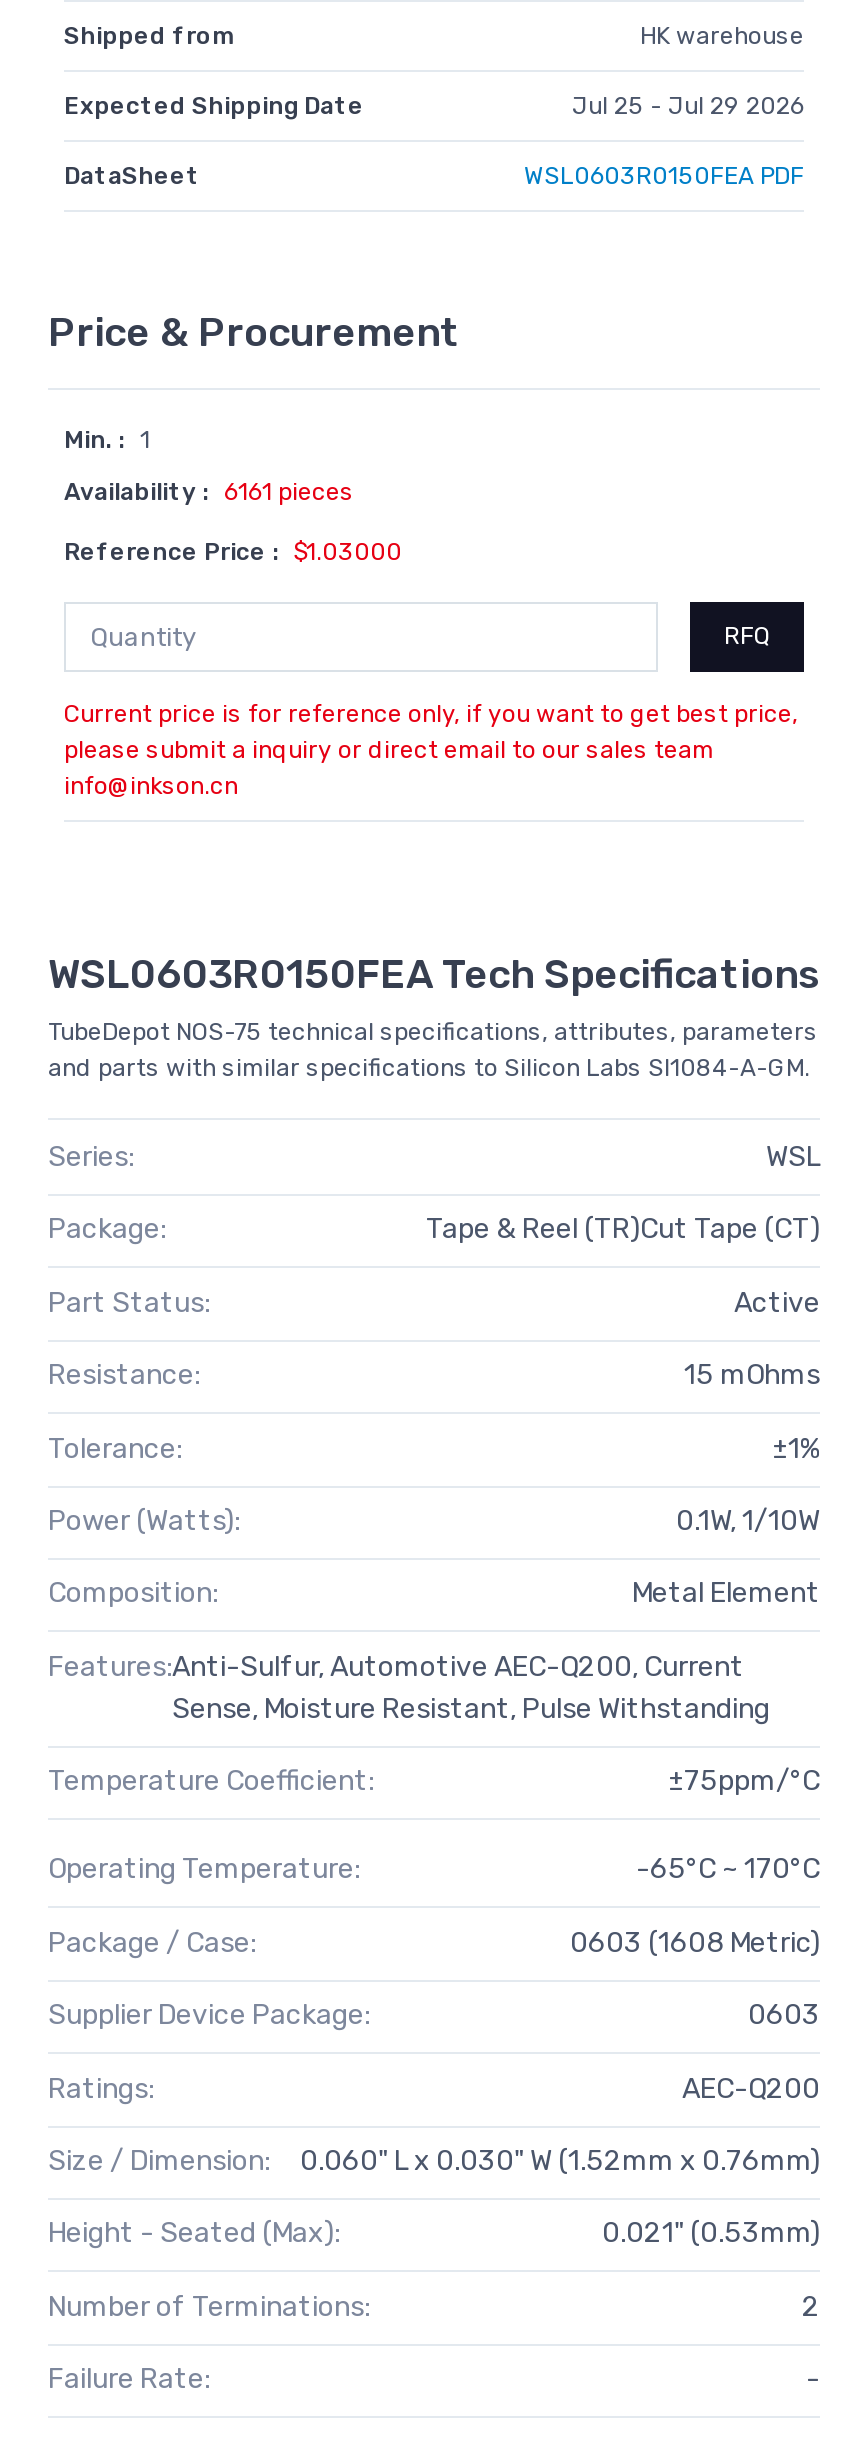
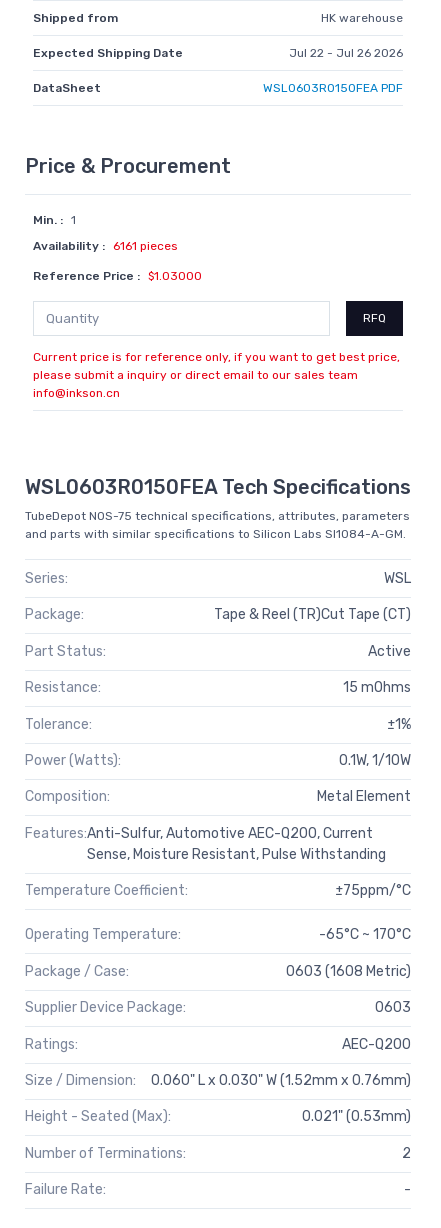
- Jul 25 - Jul 29 2026
+ Jul 22 - Jul 26 2026
